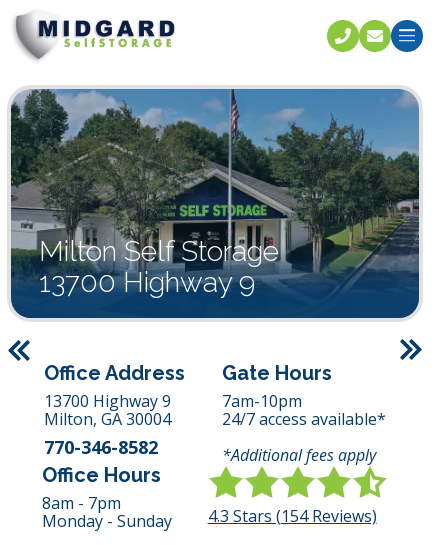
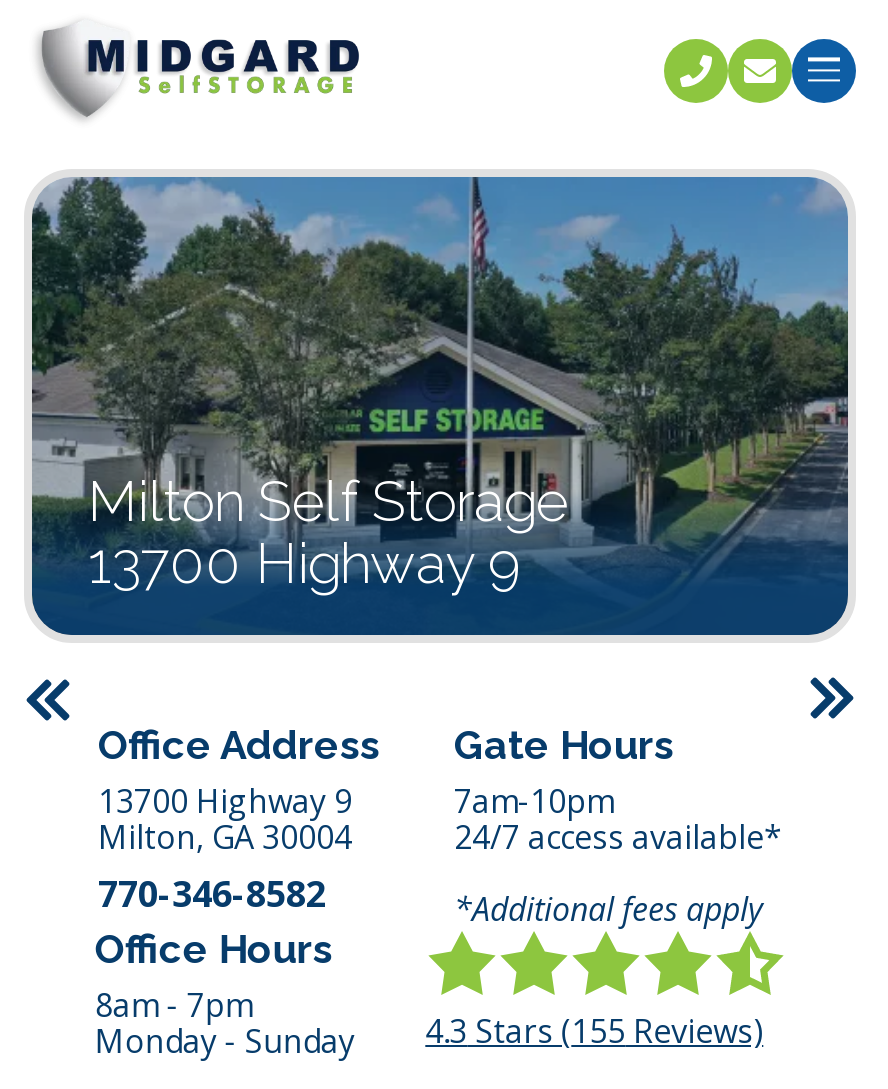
- 4.3 Stars (154 Reviews)
+ 4.3 Stars (155 Reviews)
